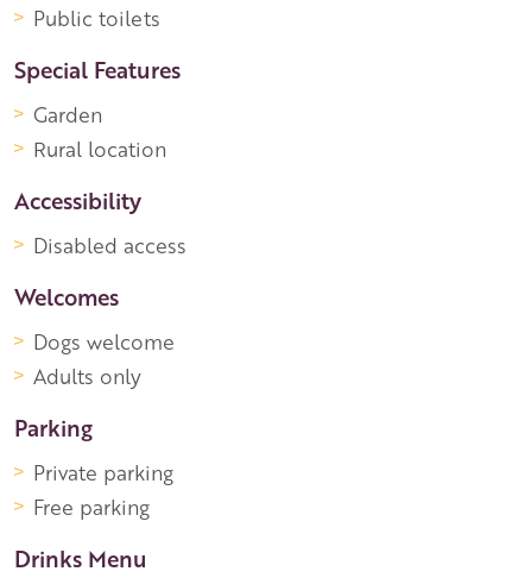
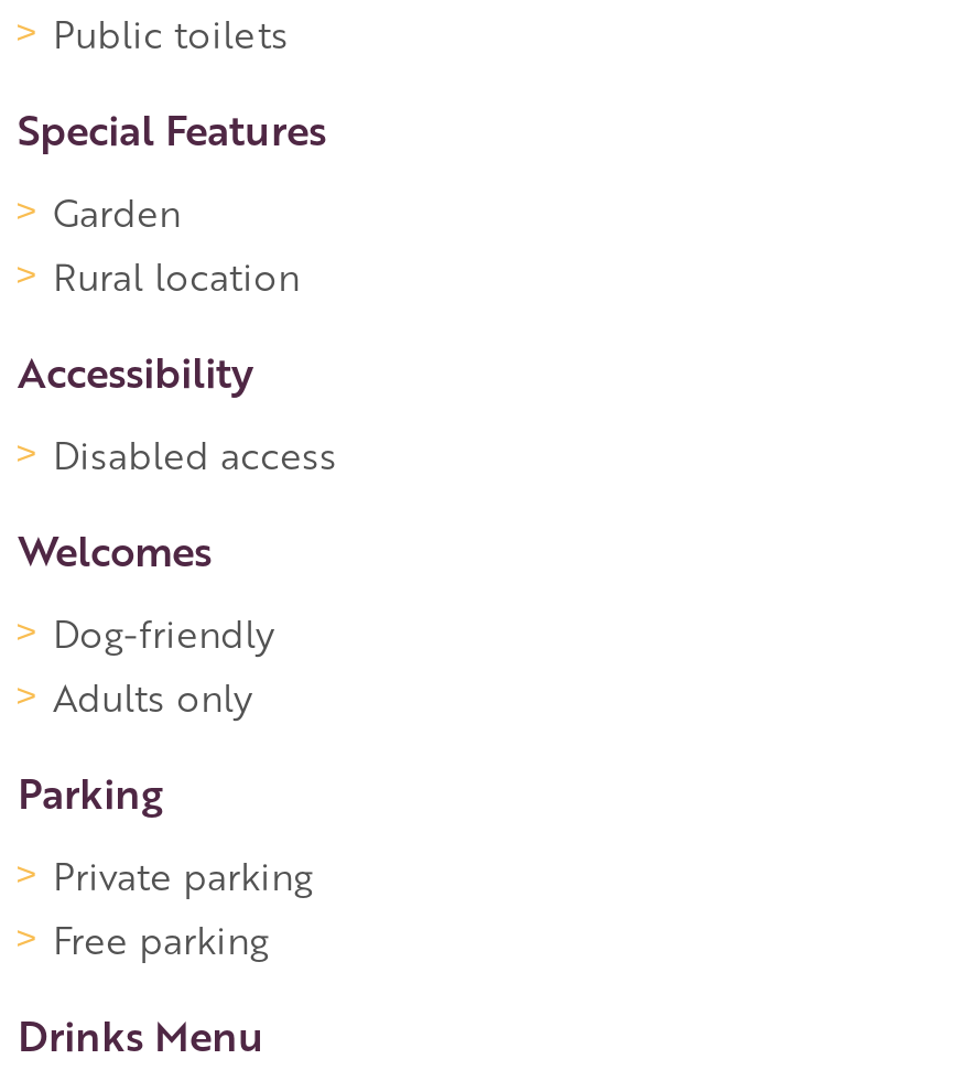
- Dogs welcome
+ Dog-friendly
